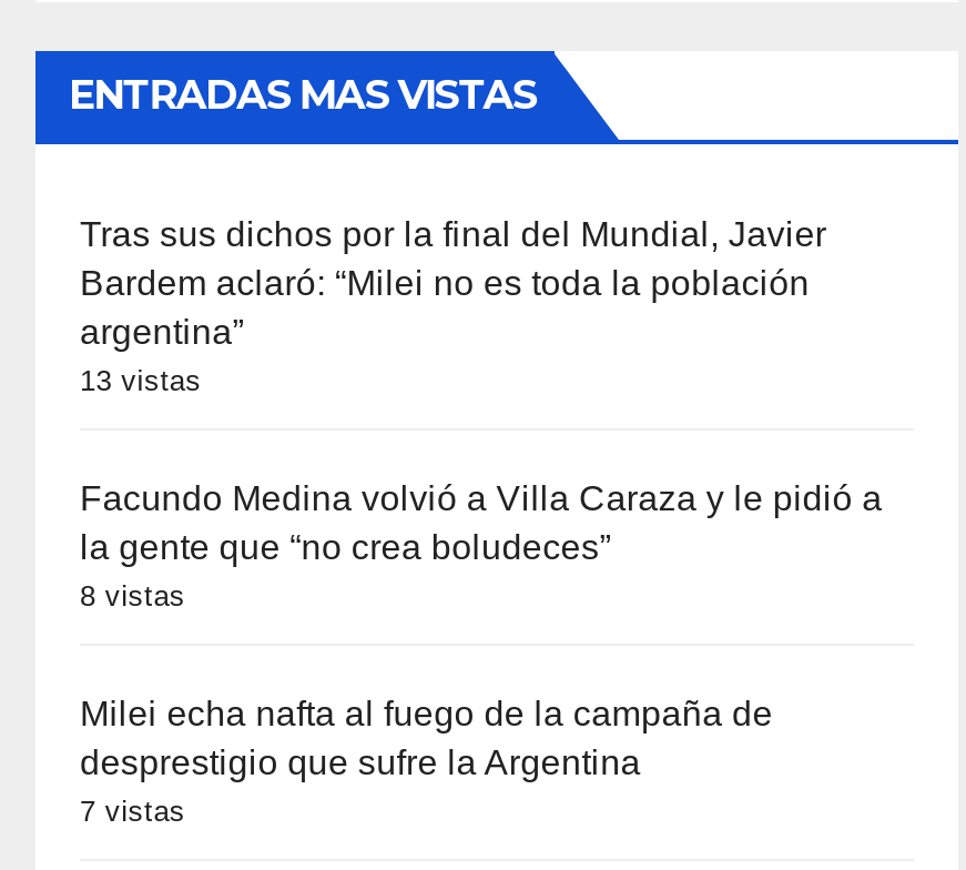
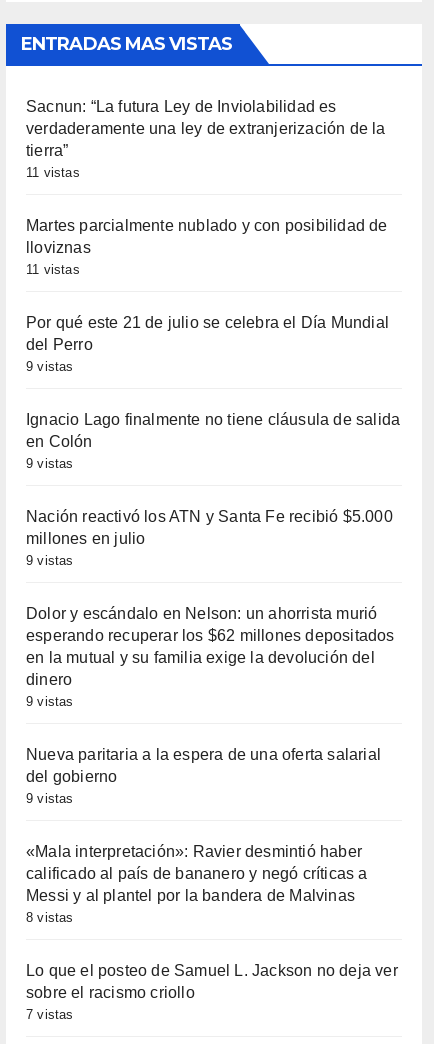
- Tras sus dichos por la final del Mundial, Javier
- Bardem aclaró: “Milei no es toda la población
- argentina”
- 13 vistas
- Facundo Medina volvió a Villa Caraza y le pidió a
- la gente que “no crea boludeces”
+ Sacnun: “La futura Ley de Inviolabilidad es
+ verdaderamente una ley de extranjerización de la
+ tierra”
+ 11 vistas
+ Martes parcialmente nublado y con posibilidad de
+ lloviznas
+ 11 vistas
+ Por qué este 21 de julio se celebra el Día Mundial
+ del Perro
+ 9 vistas
+ Ignacio Lago finalmente no tiene cláusula de salida
+ en Colón
+ 9 vistas
+ Nación reactivó los ATN y Santa Fe recibió $5.000
+ millones en julio
+ 9 vistas
+ Dolor y escándalo en Nelson: un ahorrista murió
+ esperando recuperar los $62 millones depositados
+ en la mutual y su familia exige la devolución del
+ dinero
+ 9 vistas
+ Nueva paritaria a la espera de una oferta salarial
+ del gobierno
+ 9 vistas
+ «Mala interpretación»: Ravier desmintió haber
+ calificado al país de bananero y negó críticas a
+ Messi y al plantel por la bandera de Malvinas

- Milei echa nafta al fuego de la campaña de
- desprestigio que sufre la Argentina
+ Lo que el posteo de Samuel L. Jackson no deja ver
+ sobre el racismo criollo
